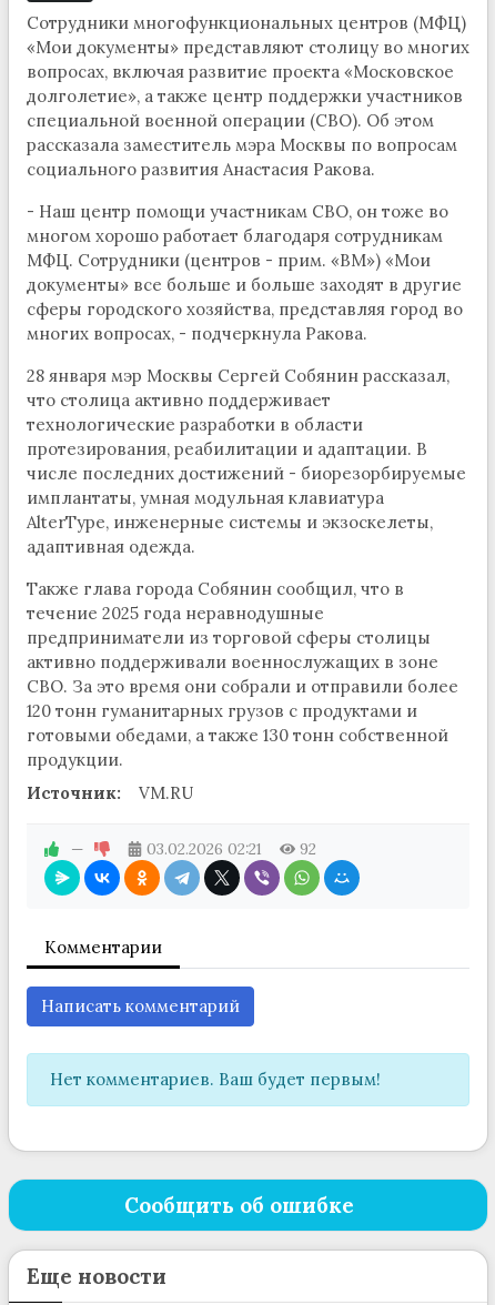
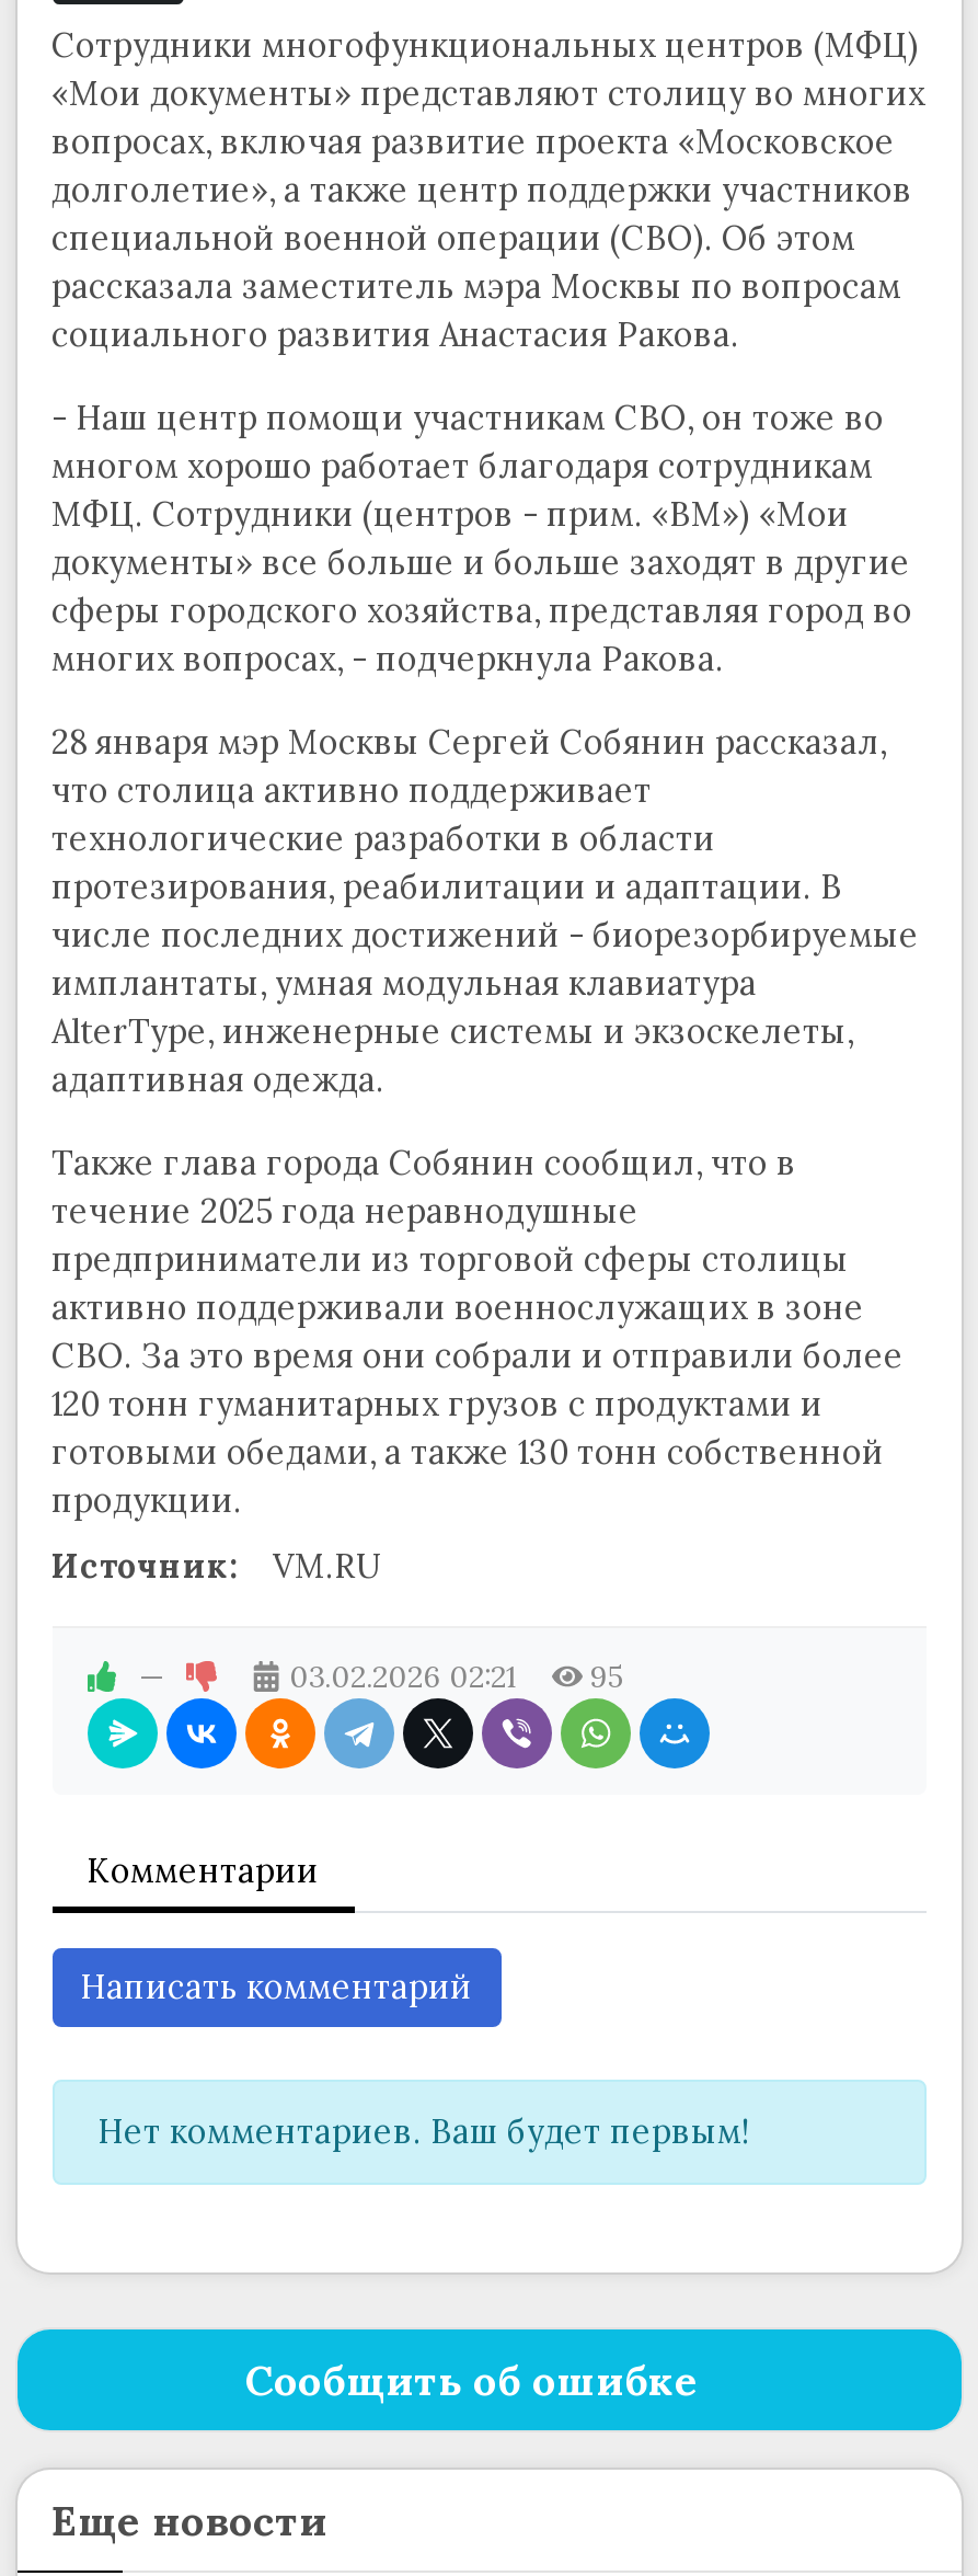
- 03.02.2026 02:21 92
+ 03.02.2026 02:21 95
